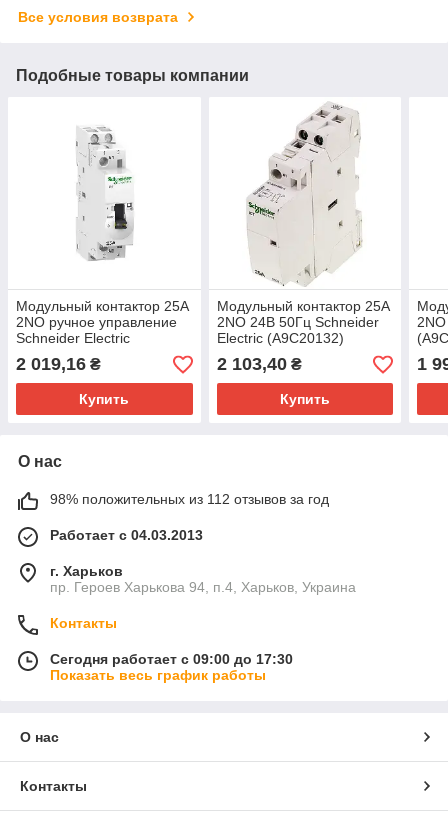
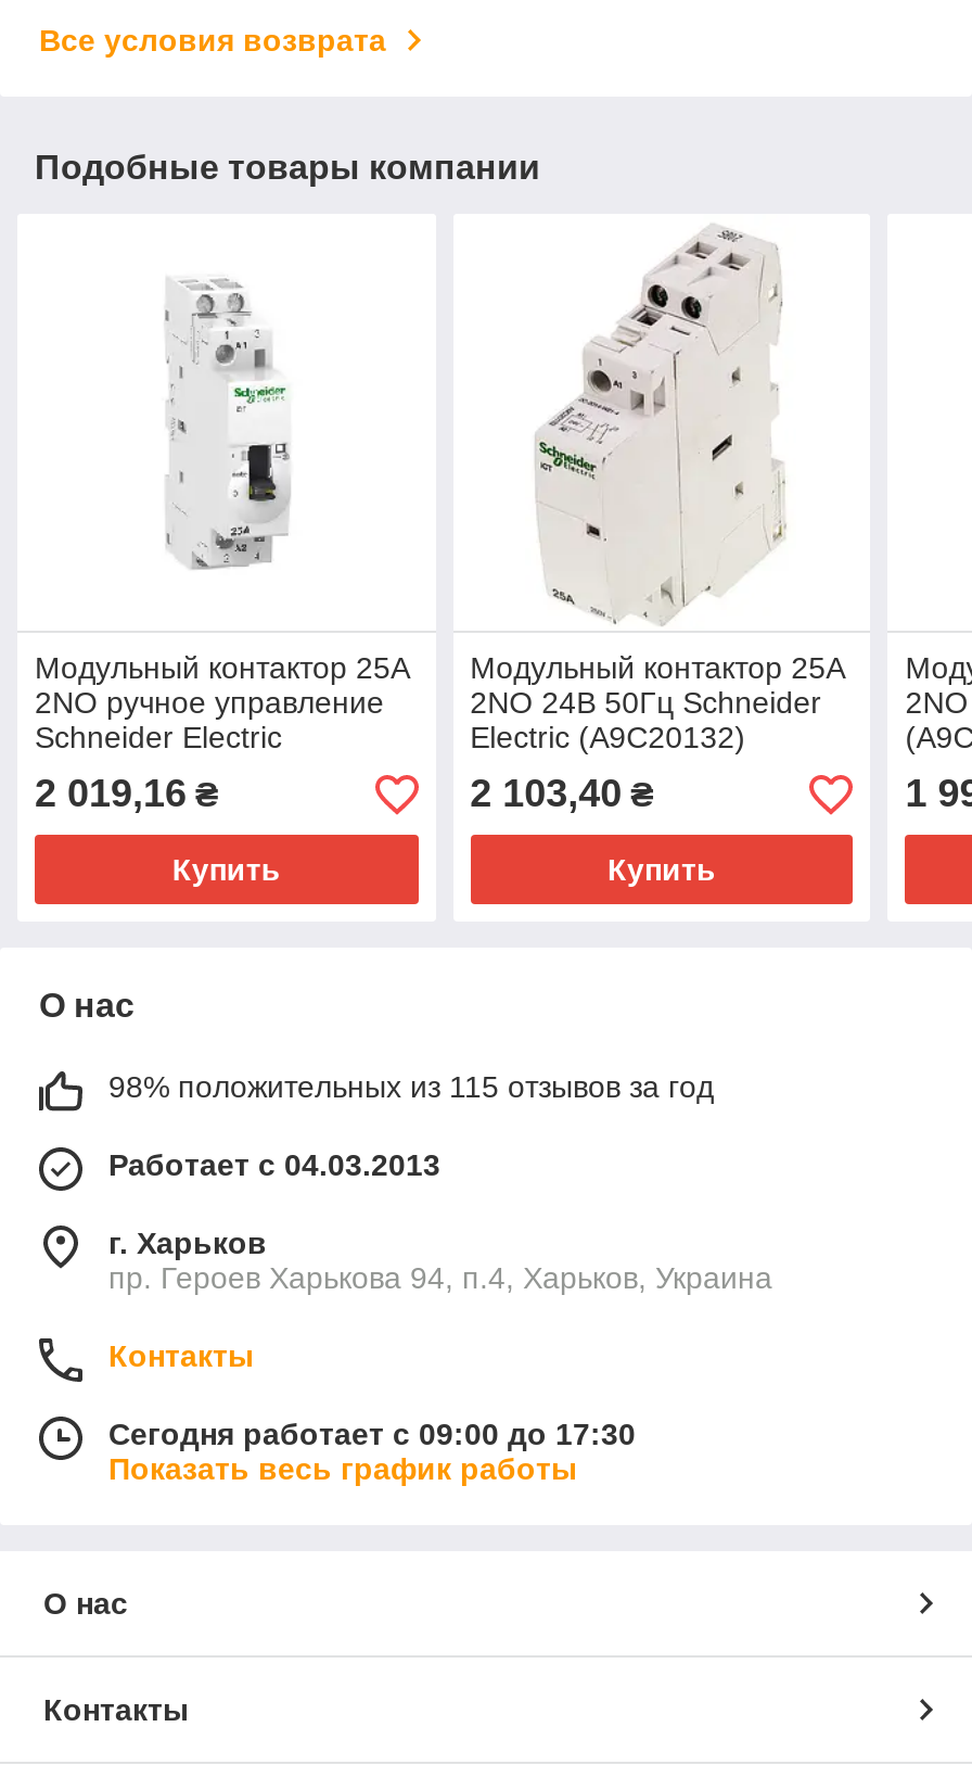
- 98% положительных из 112 отзывов за год
+ 98% положительных из 115 отзывов за год
